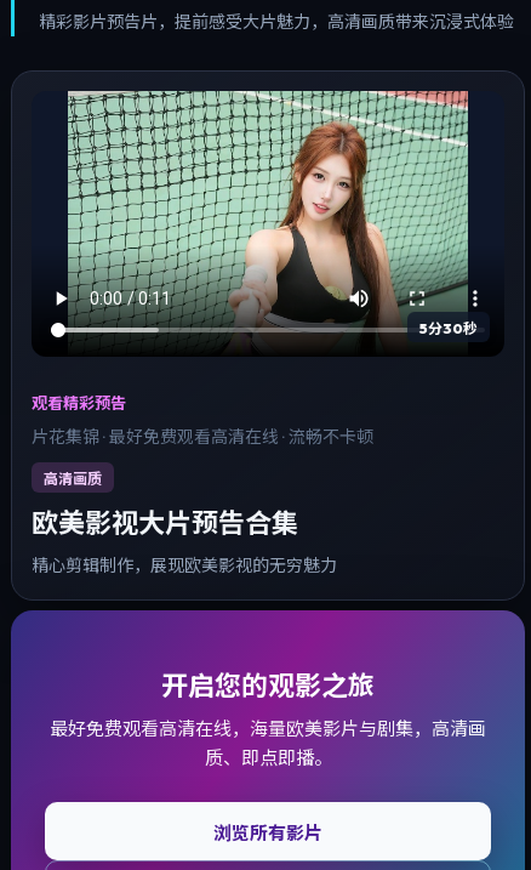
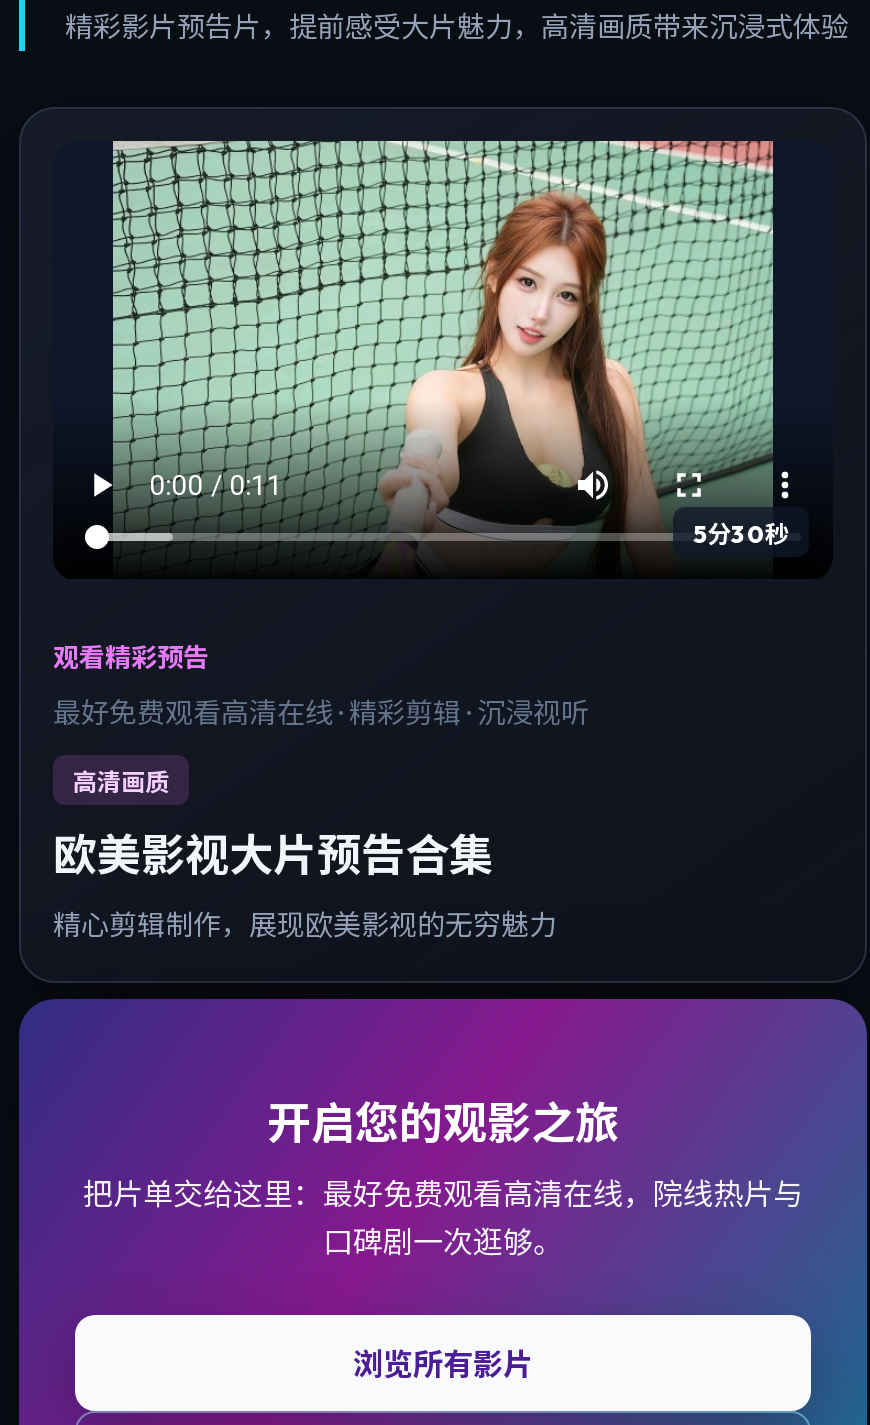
- 片花集锦 · 最好免费观看高清在线 · 流畅不卡顿
+ 最好免费观看高清在线 · 精彩剪辑 · 沉浸视听

- 最好免费观看高清在线，海量欧美影片与剧集，高清画
- 质、即点即播。
+ 把片单交给这里：最好免费观看高清在线，院线热片与
+ 口碑剧一次逛够。
